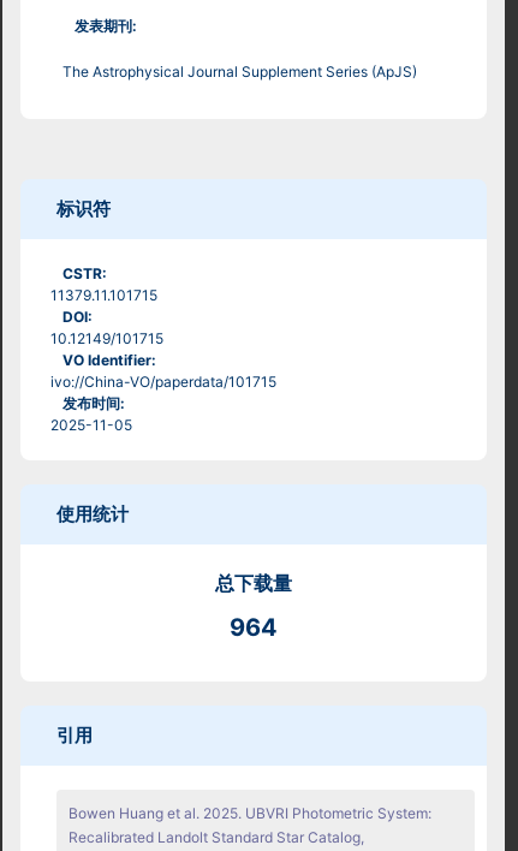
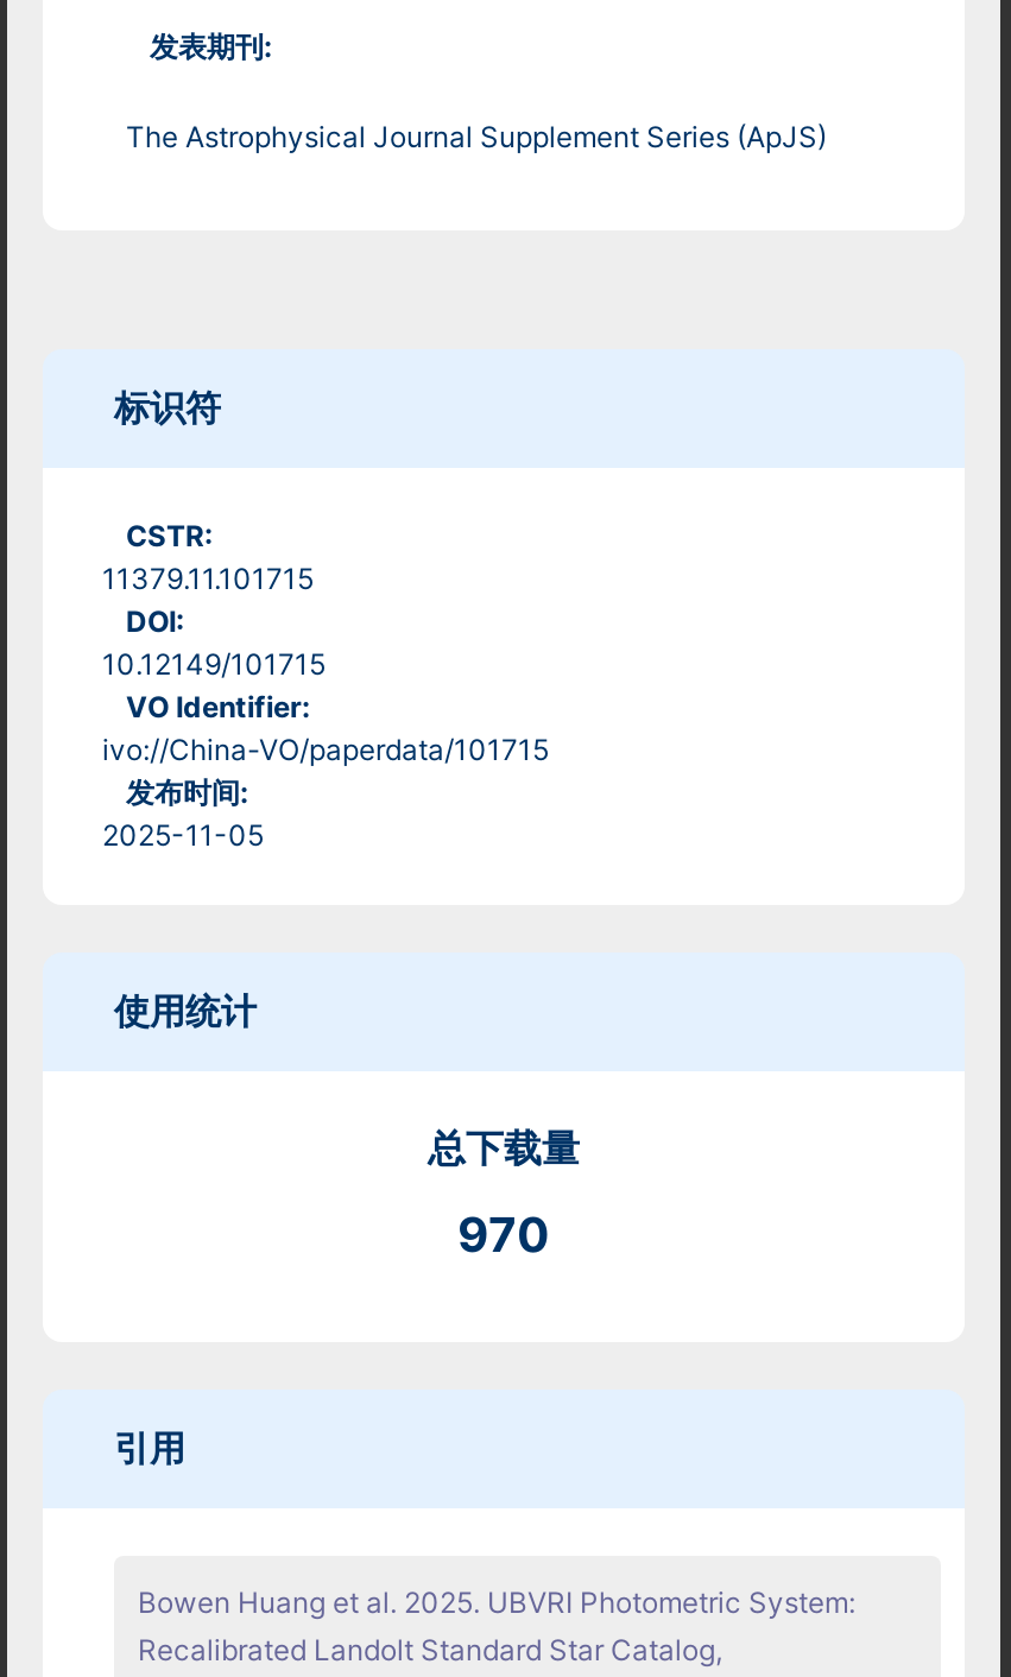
- 964
+ 970
